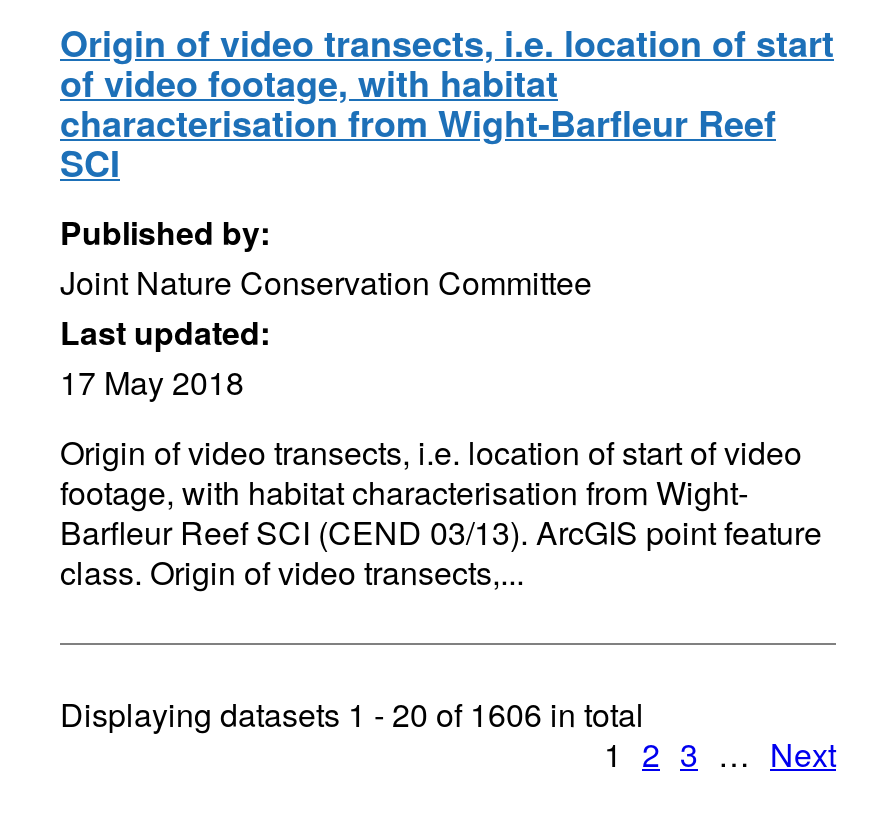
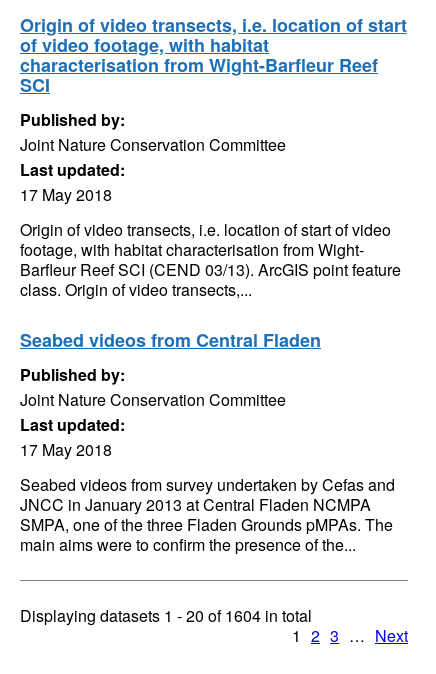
- Displaying datasets 1 - 20 of 1606 in total
+ Seabed videos from Central Fladen
+ Published by:
+ Joint Nature Conservation Committee
+ Last updated:
+ 17 May 2018
+ Seabed videos from survey undertaken by Cefas and
+ JNCC in January 2013 at Central Fladen NCMPA
+ SMPA, one of the three Fladen Grounds pMPAs. The
+ main aims were to confirm the presence of the...
+ Displaying datasets 1 - 20 of 1604 in total
